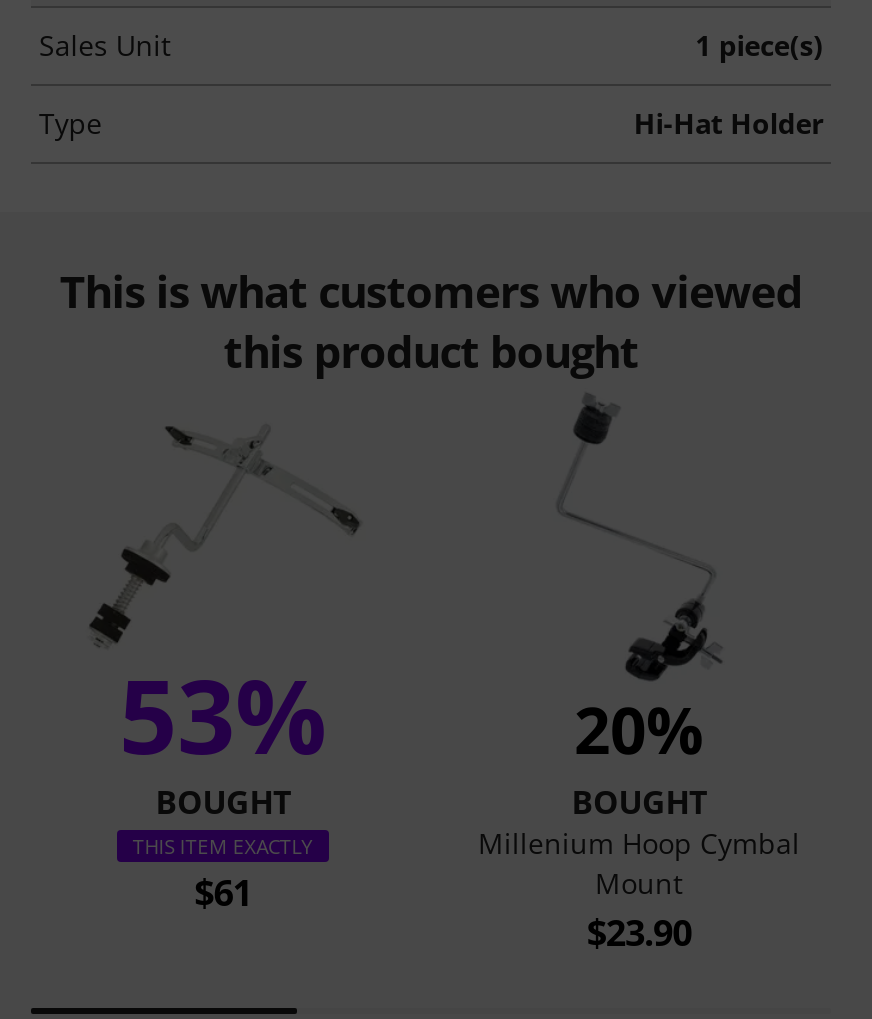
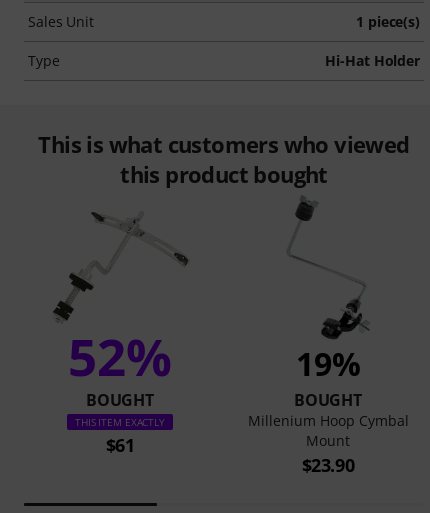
- 53%
+ 52%

- 20%
+ 19%
